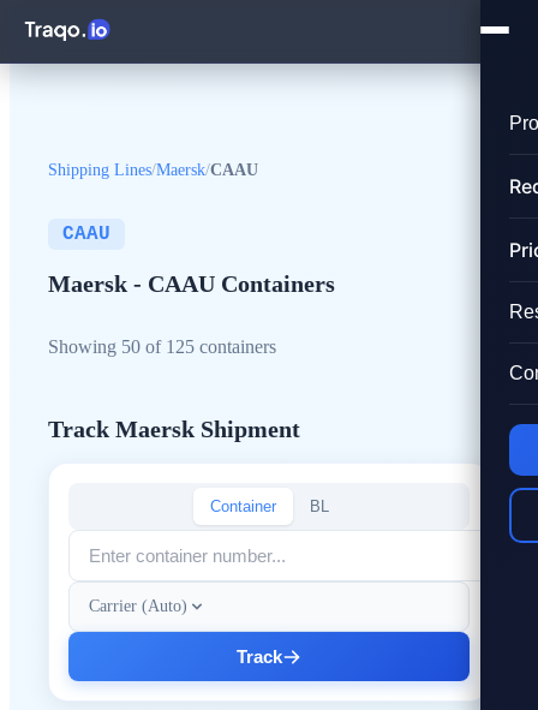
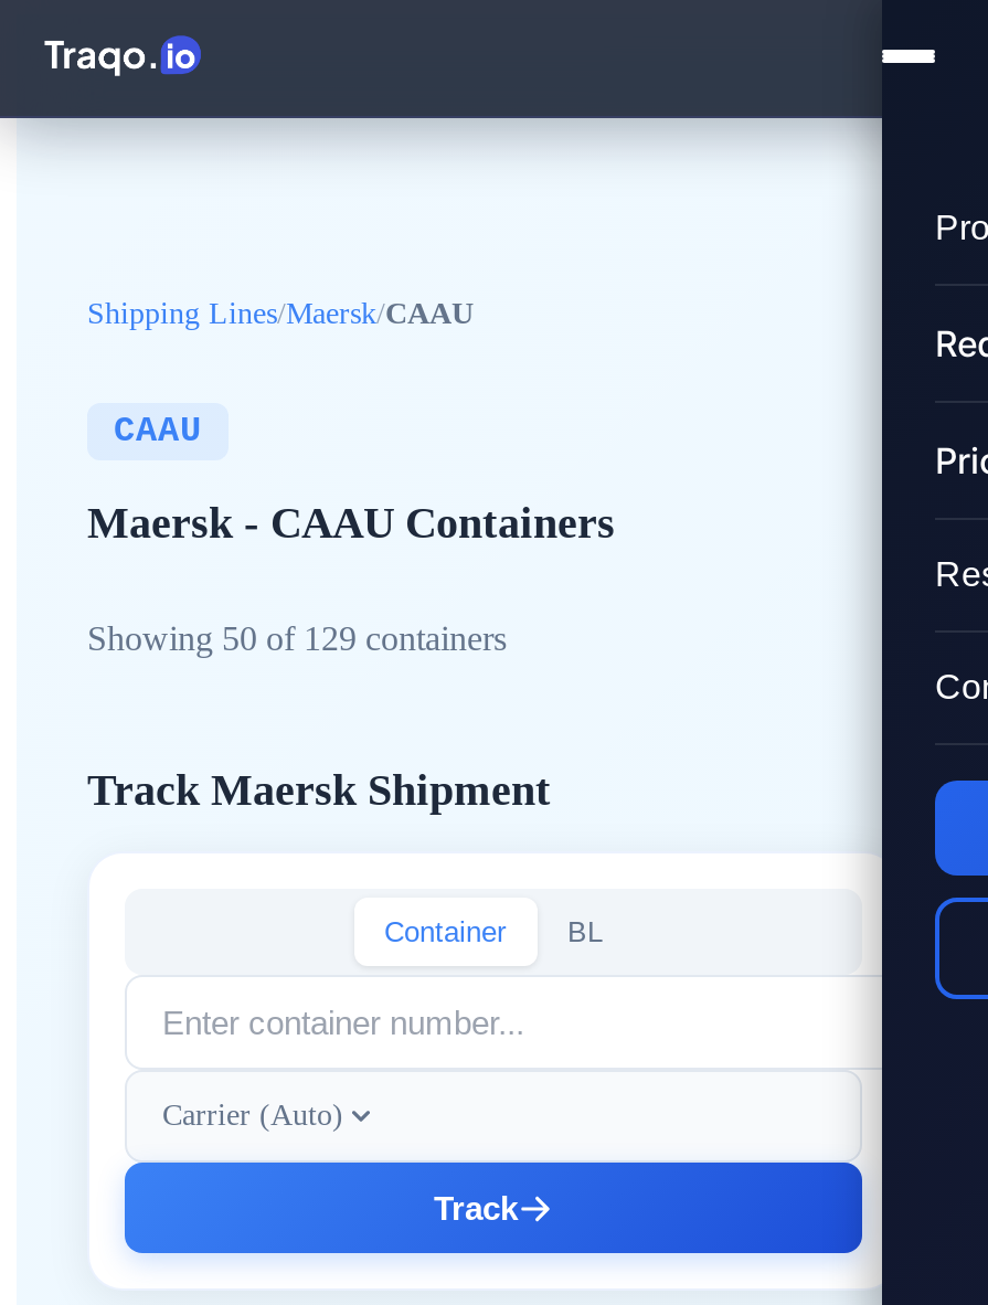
- Showing 50 of 125 containers
+ Showing 50 of 129 containers
